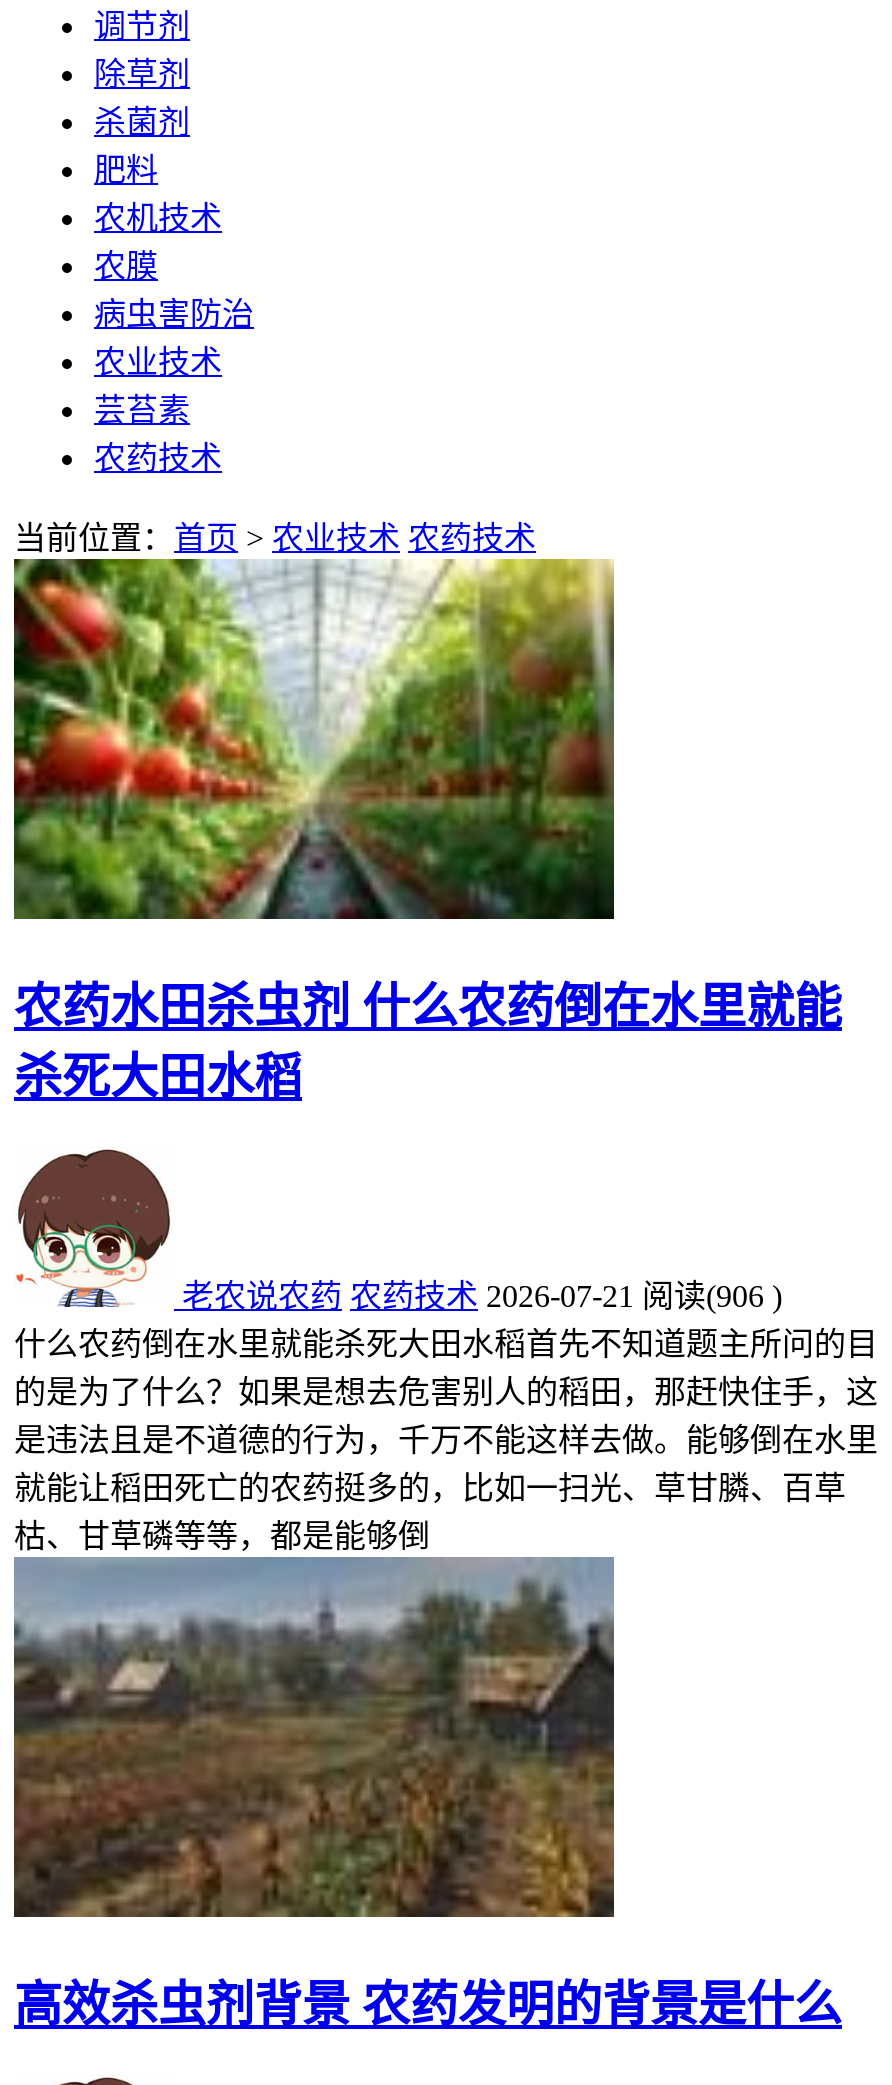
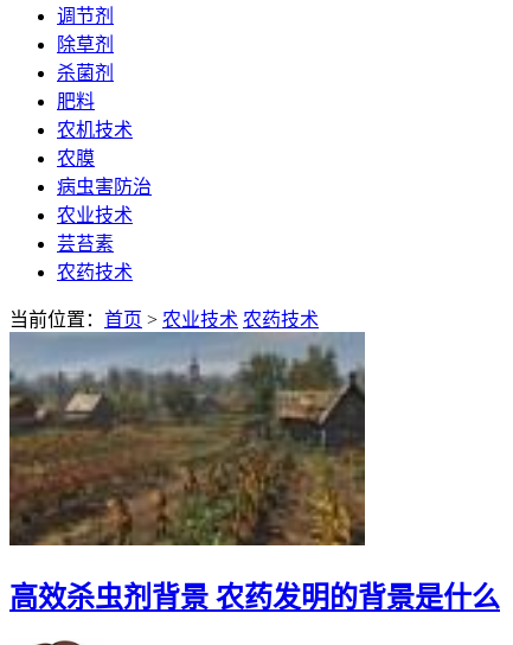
- [image]
- 农药水田杀虫剂 什么农药倒在水里就能
- 杀死大田水稻

- [image]
- 老农说农药 农药技术 2026-07-21阅读(906 )
- 什么农药倒在水里就能杀死大田水稻首先不知道题主所问的目
- 的是为了什么？如果是想去危害别人的稻田，那赶快住手，这
- 是违法且是不道德的行为，千万不能这样去做。能够倒在水里
- 就能让稻田死亡的农药挺多的，比如一扫光、草甘膦、百草
- 枯、甘草磷等等，都是能够倒
